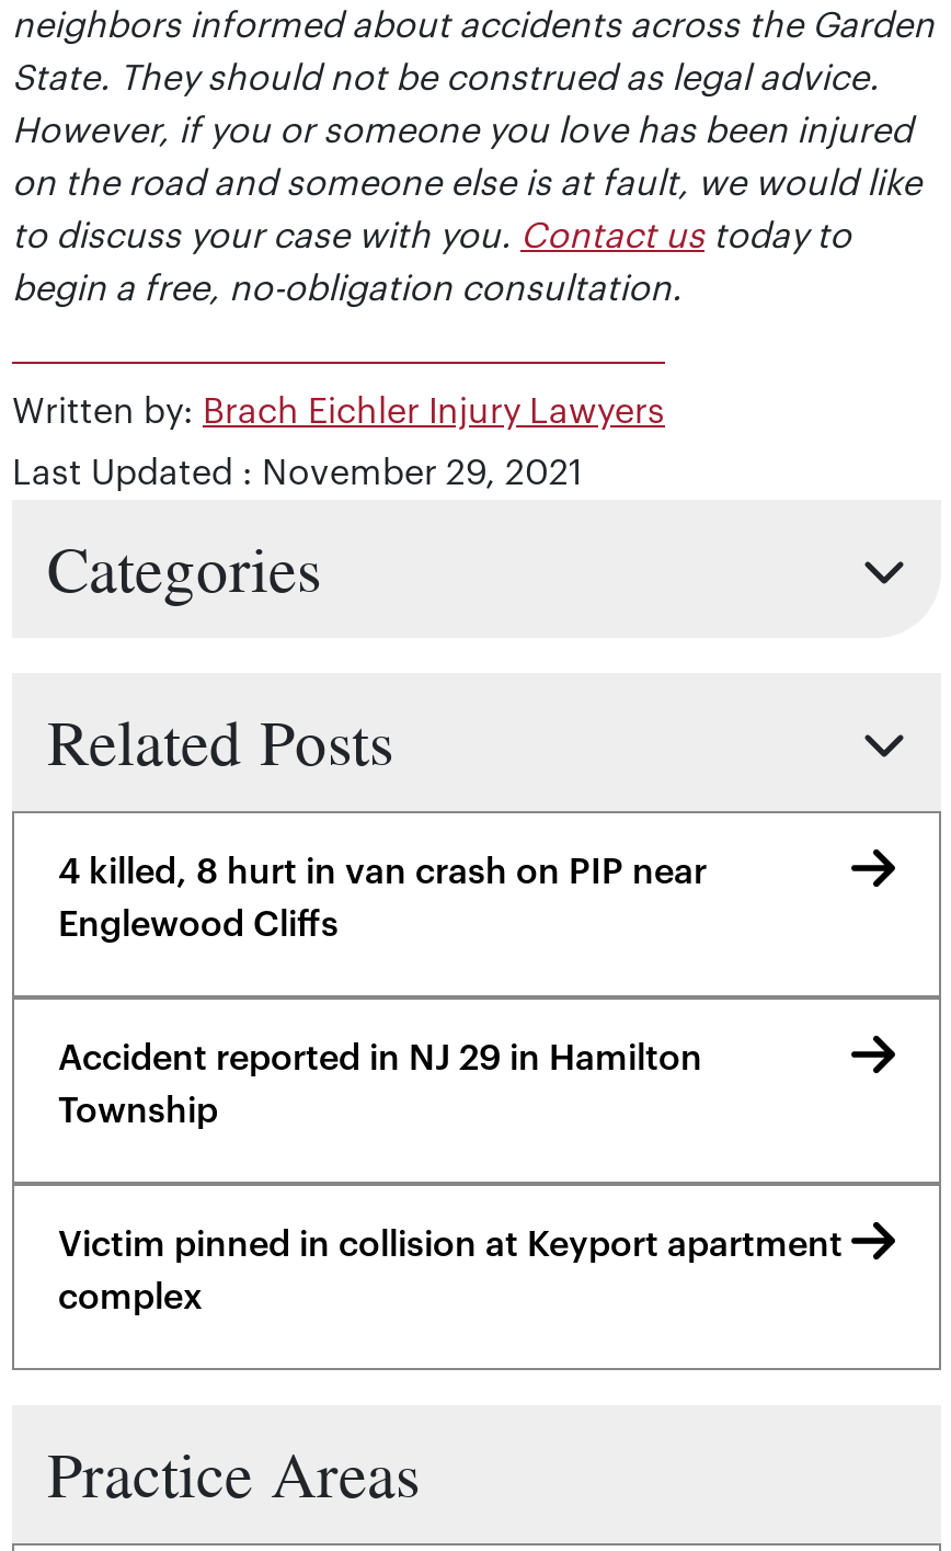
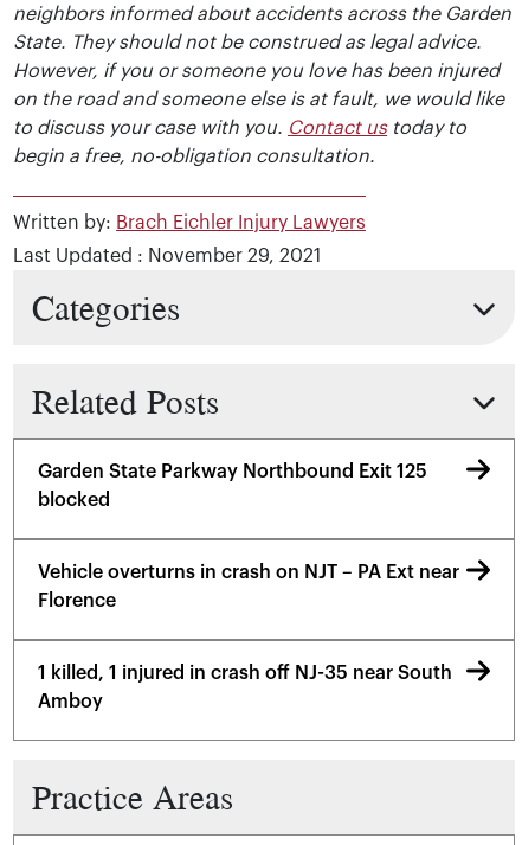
- 4 killed, 8 hurt in van crash on PIP near
+ Garden State Parkway Northbound Exit 125

- Englewood Cliffs
+ blocked

- Accident reported in NJ 29 in Hamilton
+ Vehicle overturns in crash on NJT – PA Ext near

- Township
+ Florence

- Victim pinned in collision at Keyport apartment
+ 1 killed, 1 injured in crash off NJ-35 near South

- complex
+ Amboy
